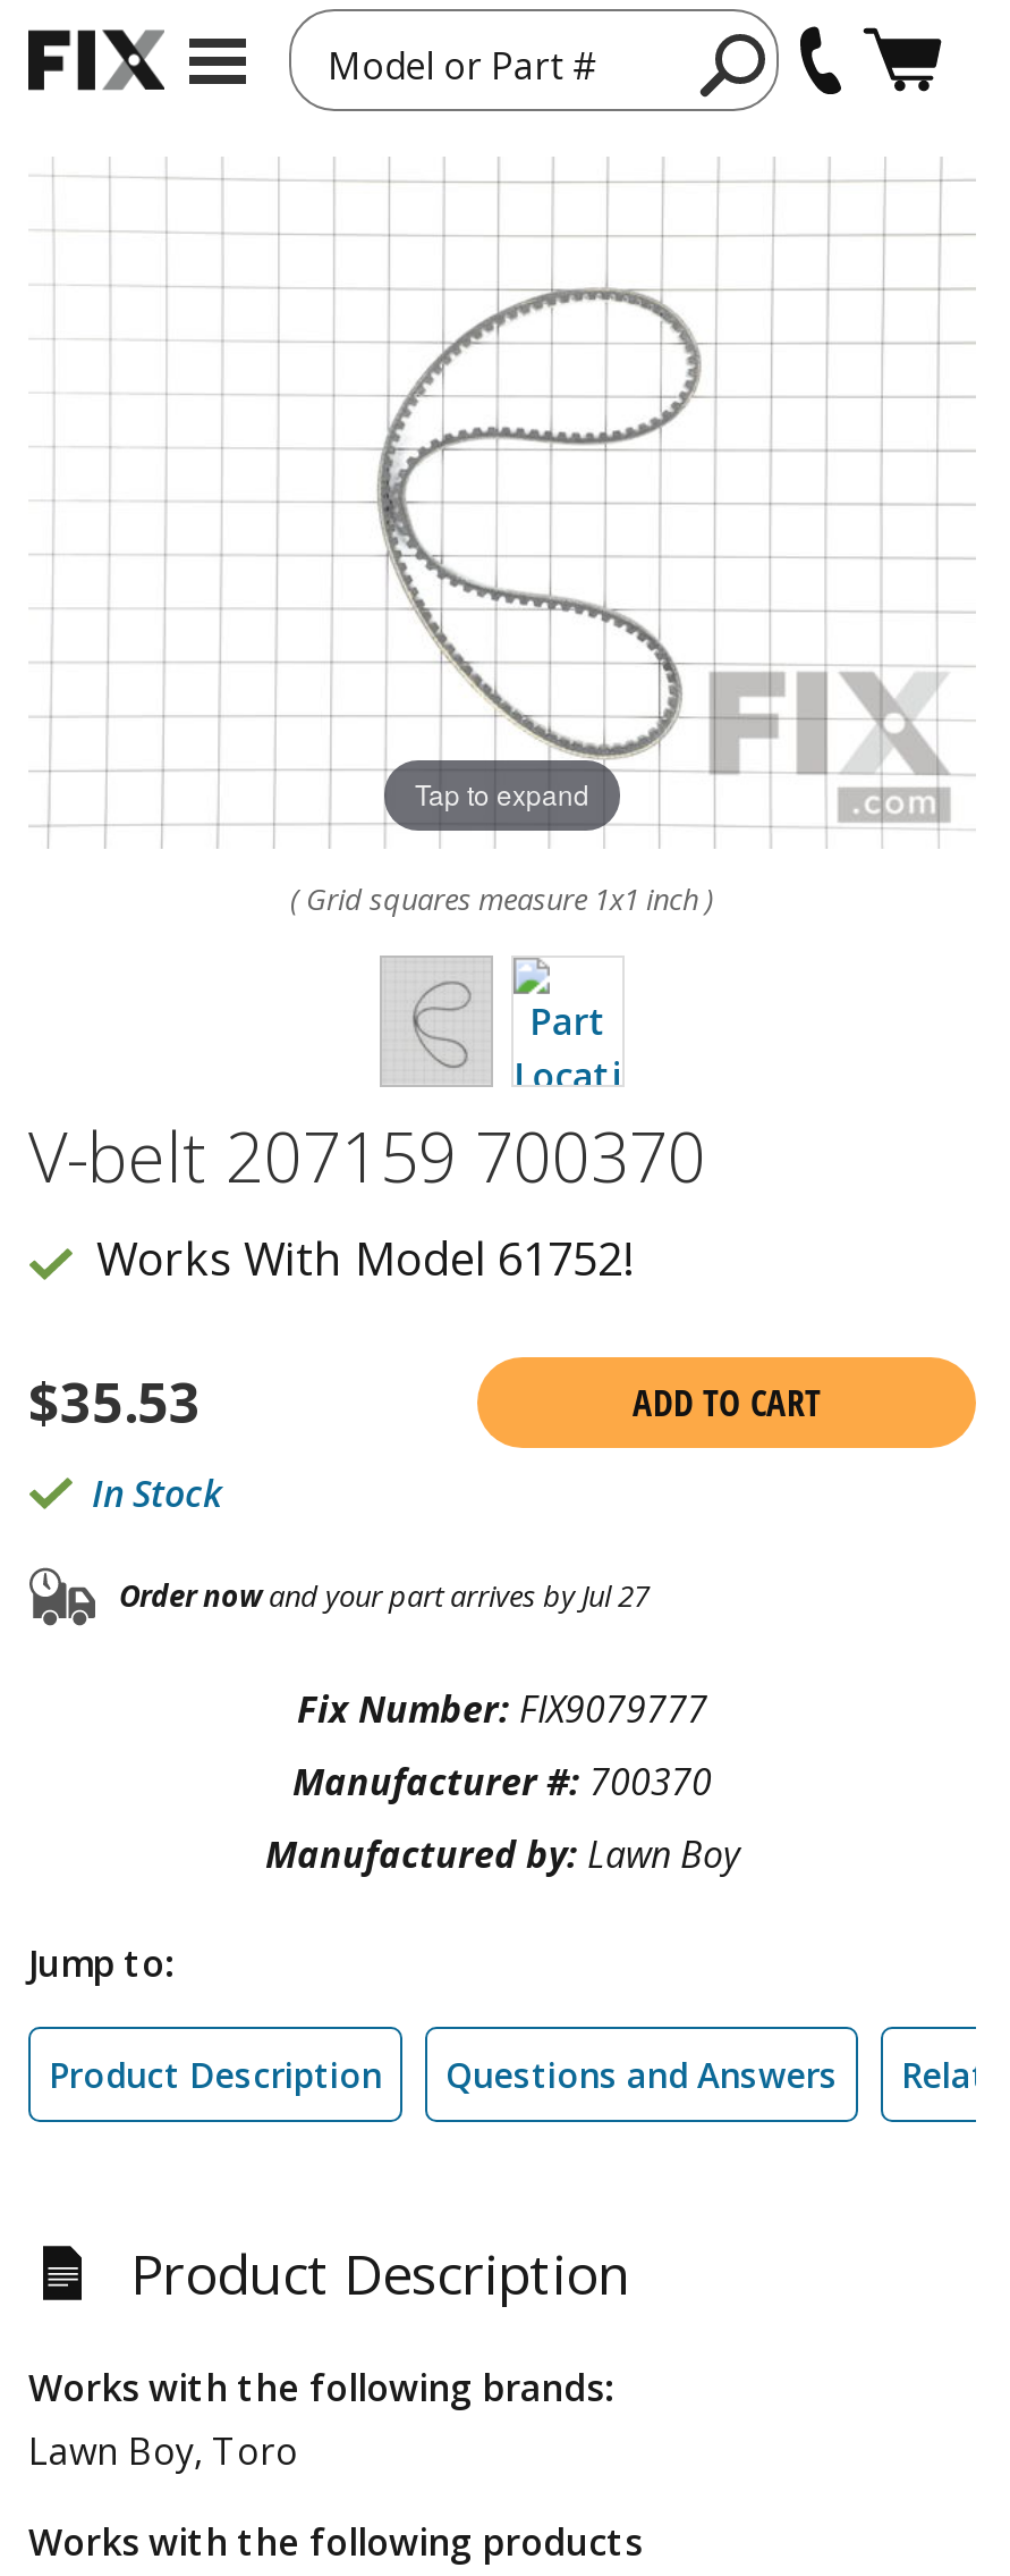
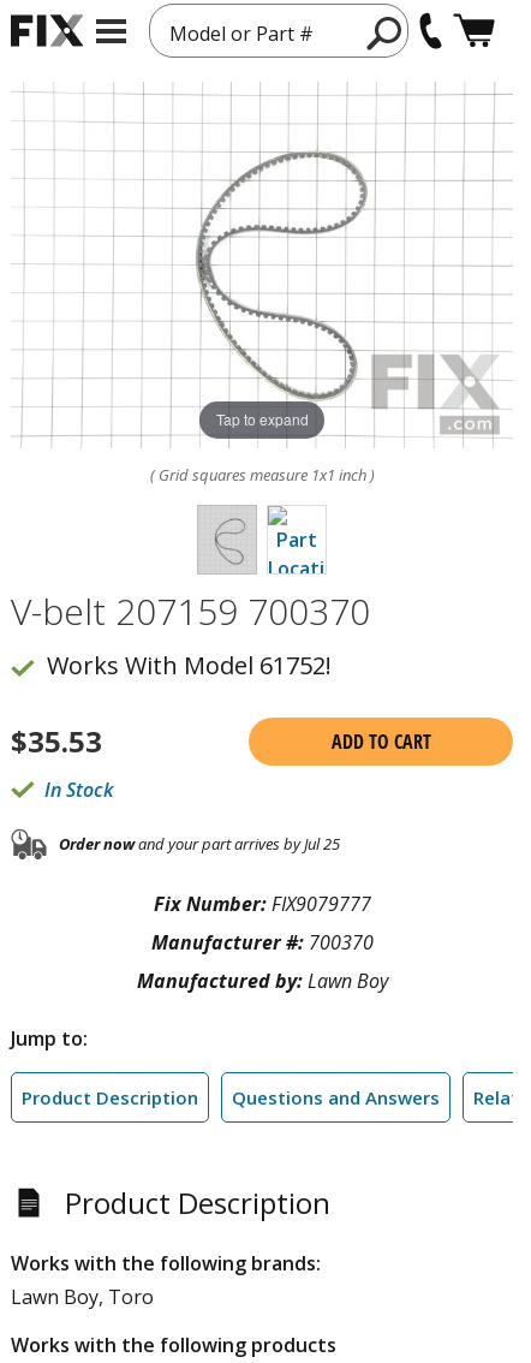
- Order nowand your part arrives by Jul 27
+ Order nowand your part arrives by Jul 25
